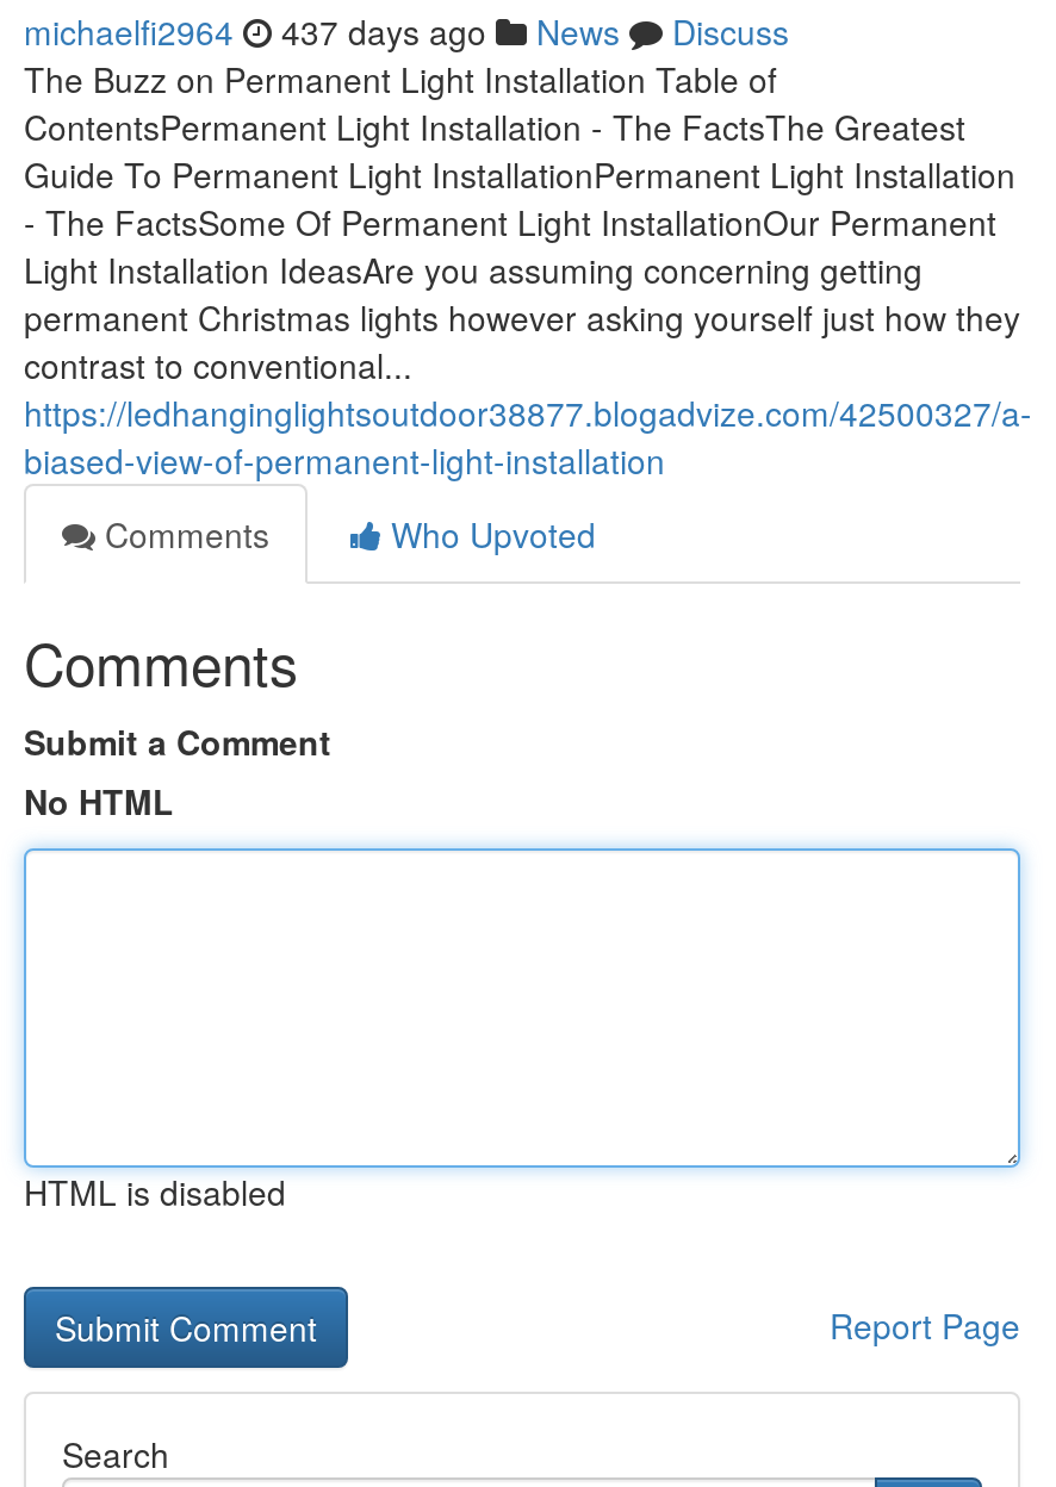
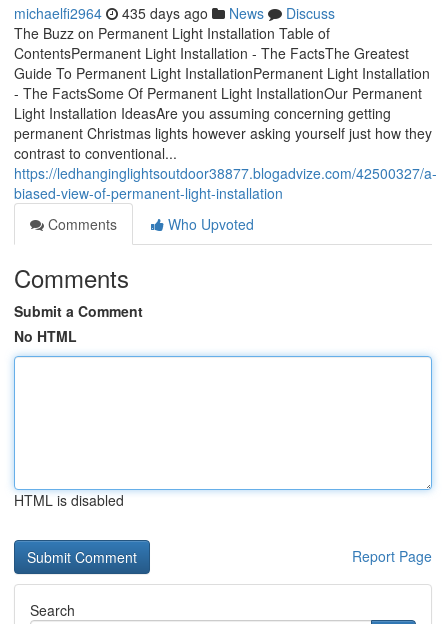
- michaelfi2964 437 days ago News Discuss
+ michaelfi2964 435 days ago News Discuss
